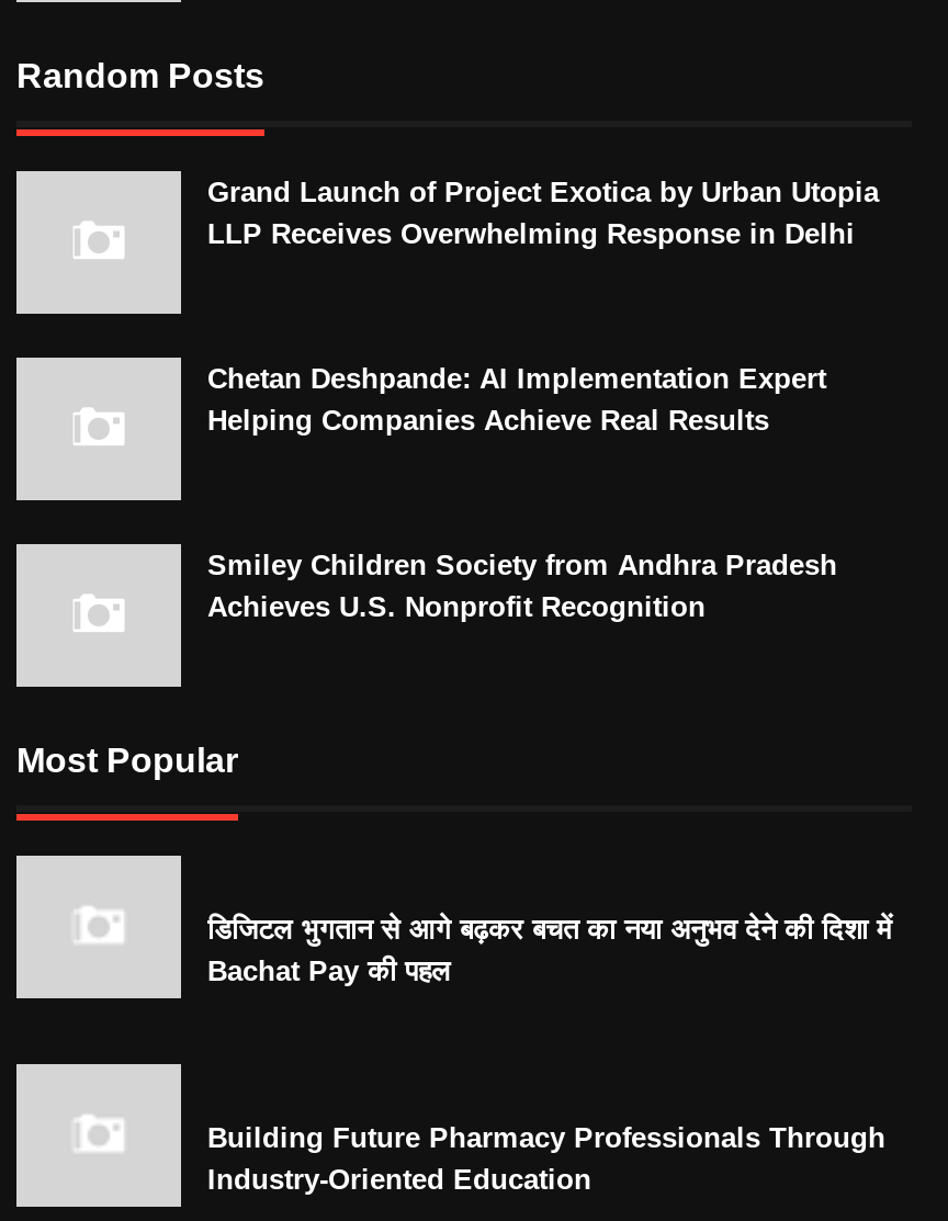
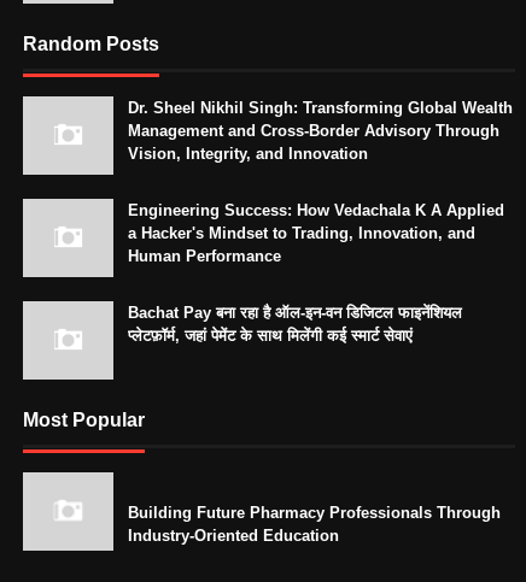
- Grand Launch of Project Exotica by Urban Utopia
- LLP Receives Overwhelming Response in Delhi
+ Dr. Sheel Nikhil Singh: Transforming Global Wealth
+ Management and Cross-Border Advisory Through
+ Vision, Integrity, and Innovation

- Chetan Deshpande: AI Implementation Expert
- Helping Companies Achieve Real Results
+ Engineering Success: How Vedachala K A Applied
+ a Hacker's Mindset to Trading, Innovation, and
+ Human Performance

- Smiley Children Society from Andhra Pradesh
- Achieves U.S. Nonprofit Recognition
+ Bachat Pay बना रहा है ऑल-इन-वन डिजिटल फाइनेंशियल
+ प्लेटफ़ॉर्म, जहां पेमेंट के साथ मिलेंगी कई स्मार्ट सेवाएं

- डिजिटल भुगतान से आगे बढ़कर बचत का नया अनुभव देने की दिशा में
- Bachat Pay की पहल
